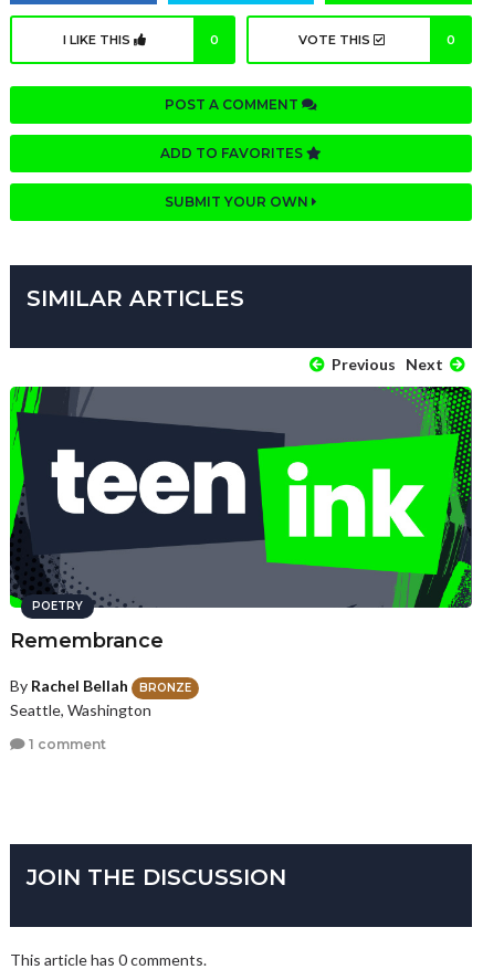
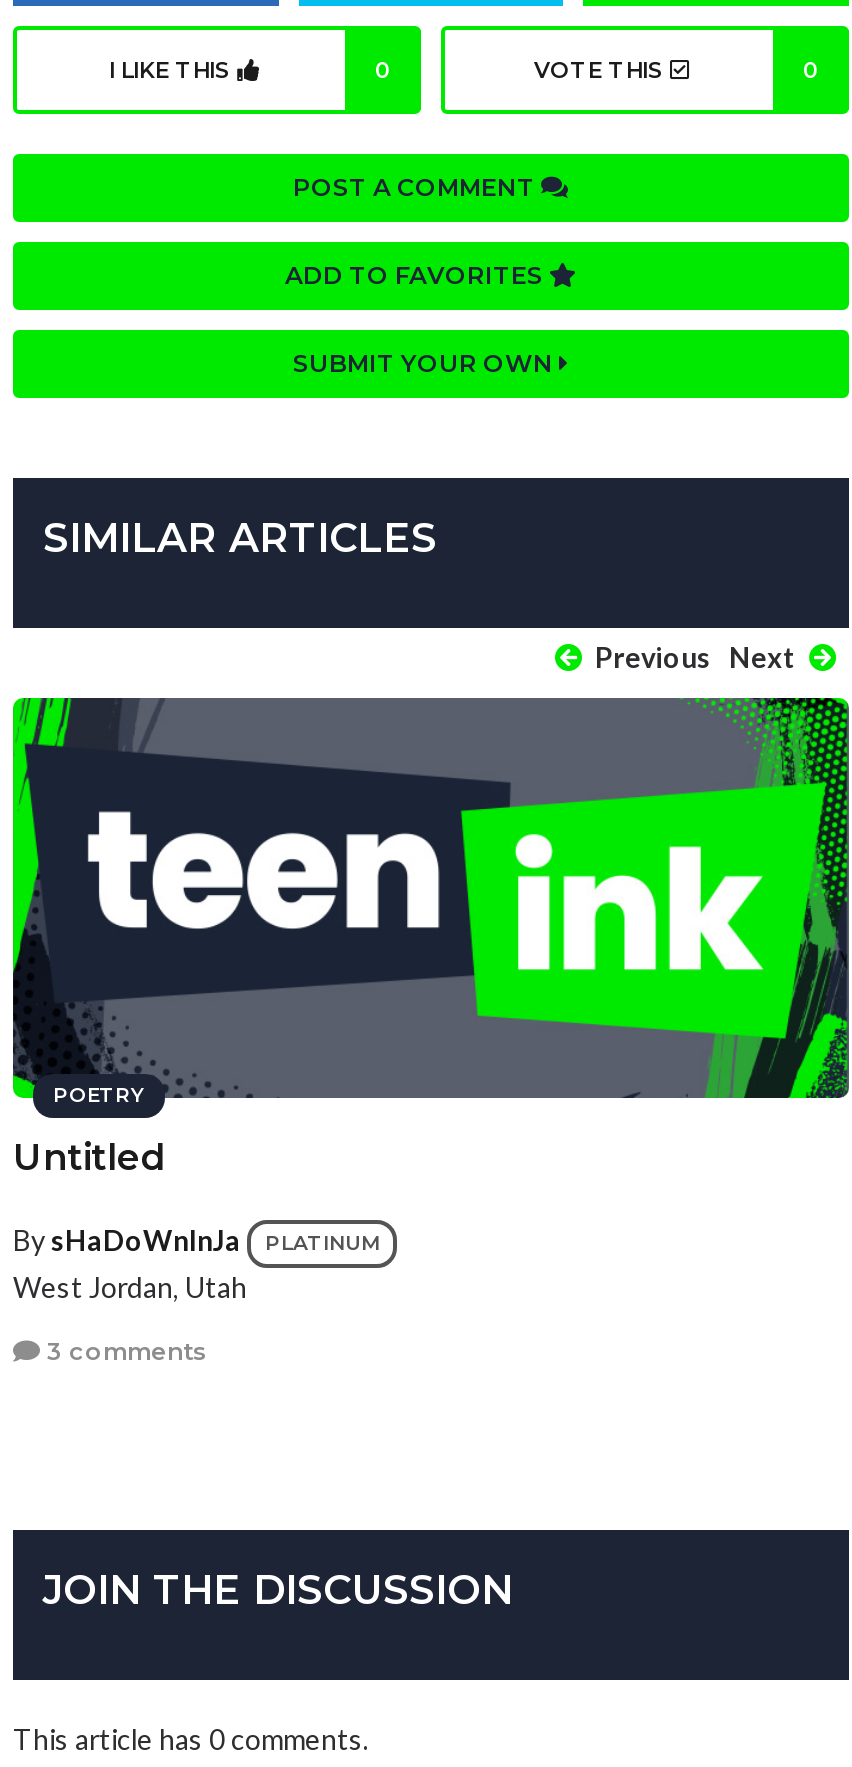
- Remembrance
+ Untitled

- By Rachel Bellah
- BRONZE
- Seattle, Washington
+ By sHaDoWnInJa
+ PLATINUM
+ West Jordan, Utah

- 1 comment
+ 3 comments
